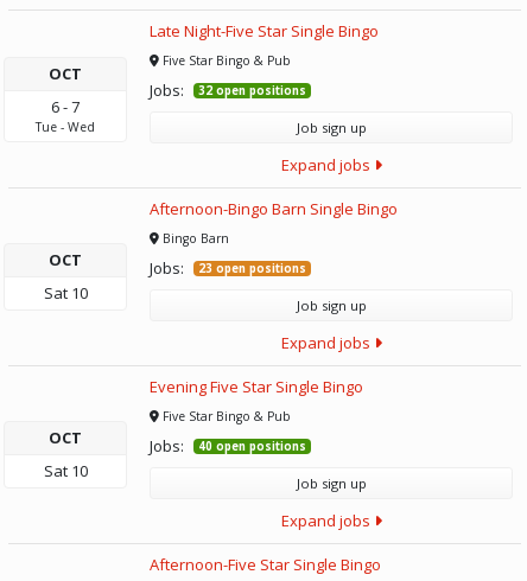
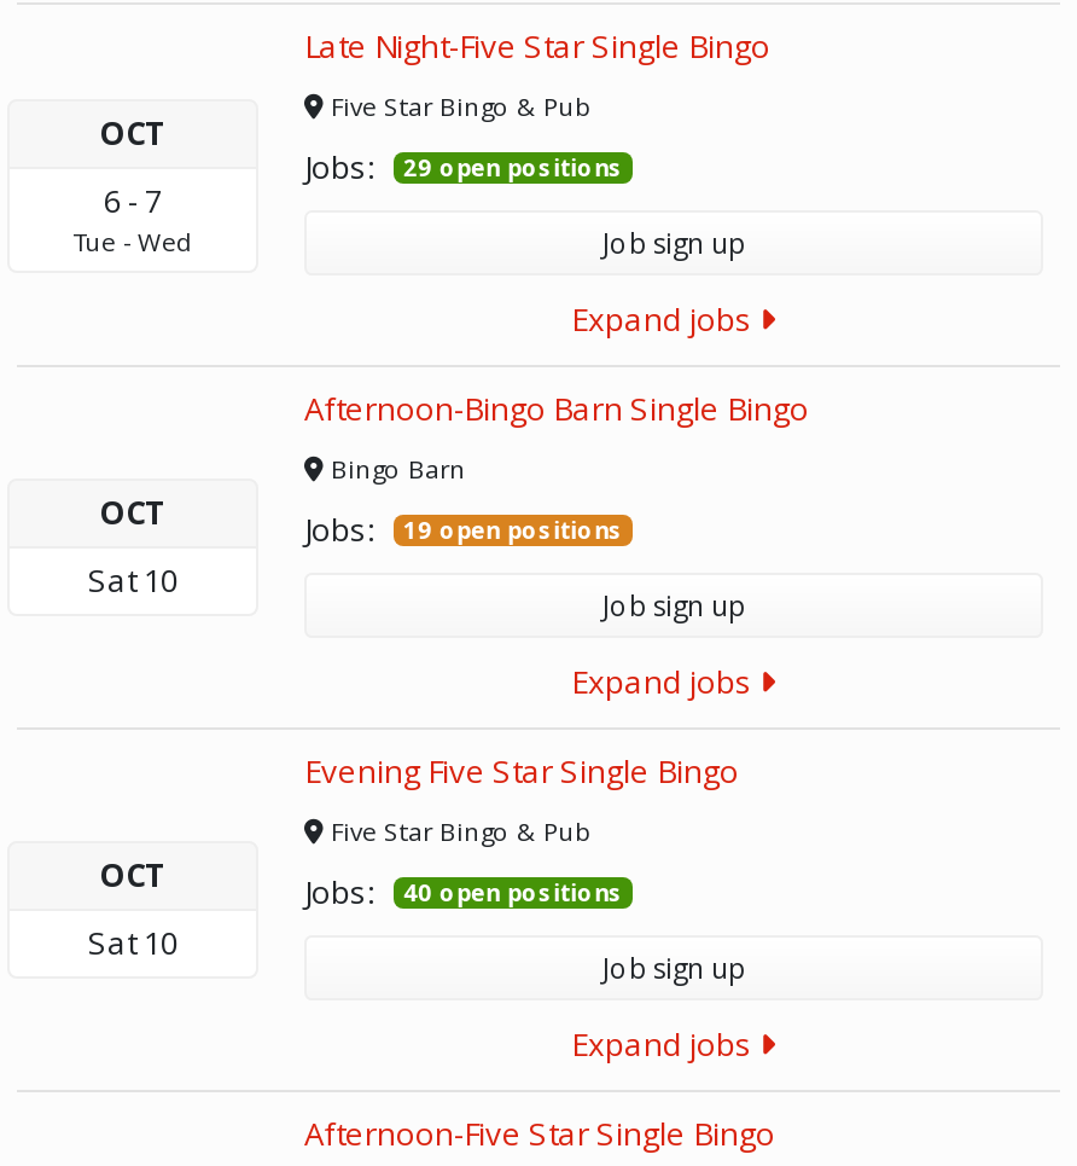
- 32 open positions
+ 29 open positions

- 23 open positions
+ 19 open positions
